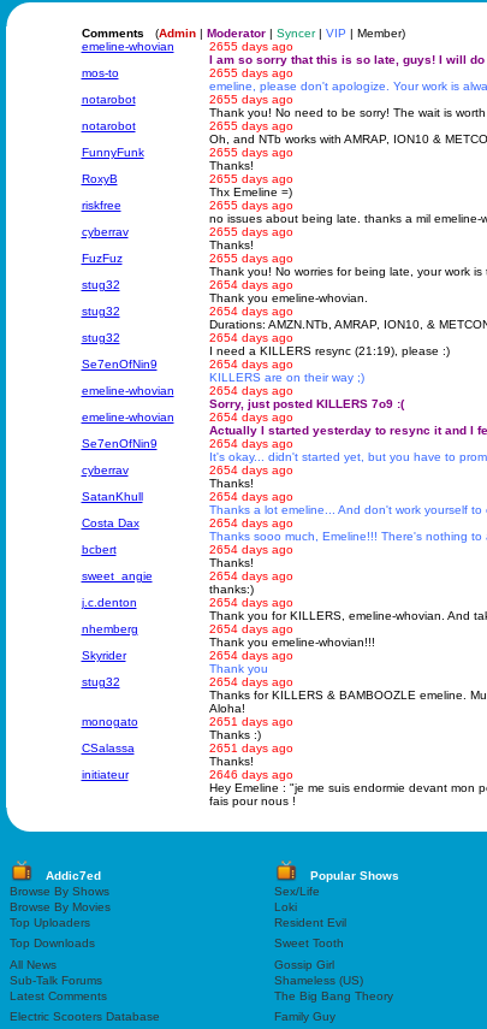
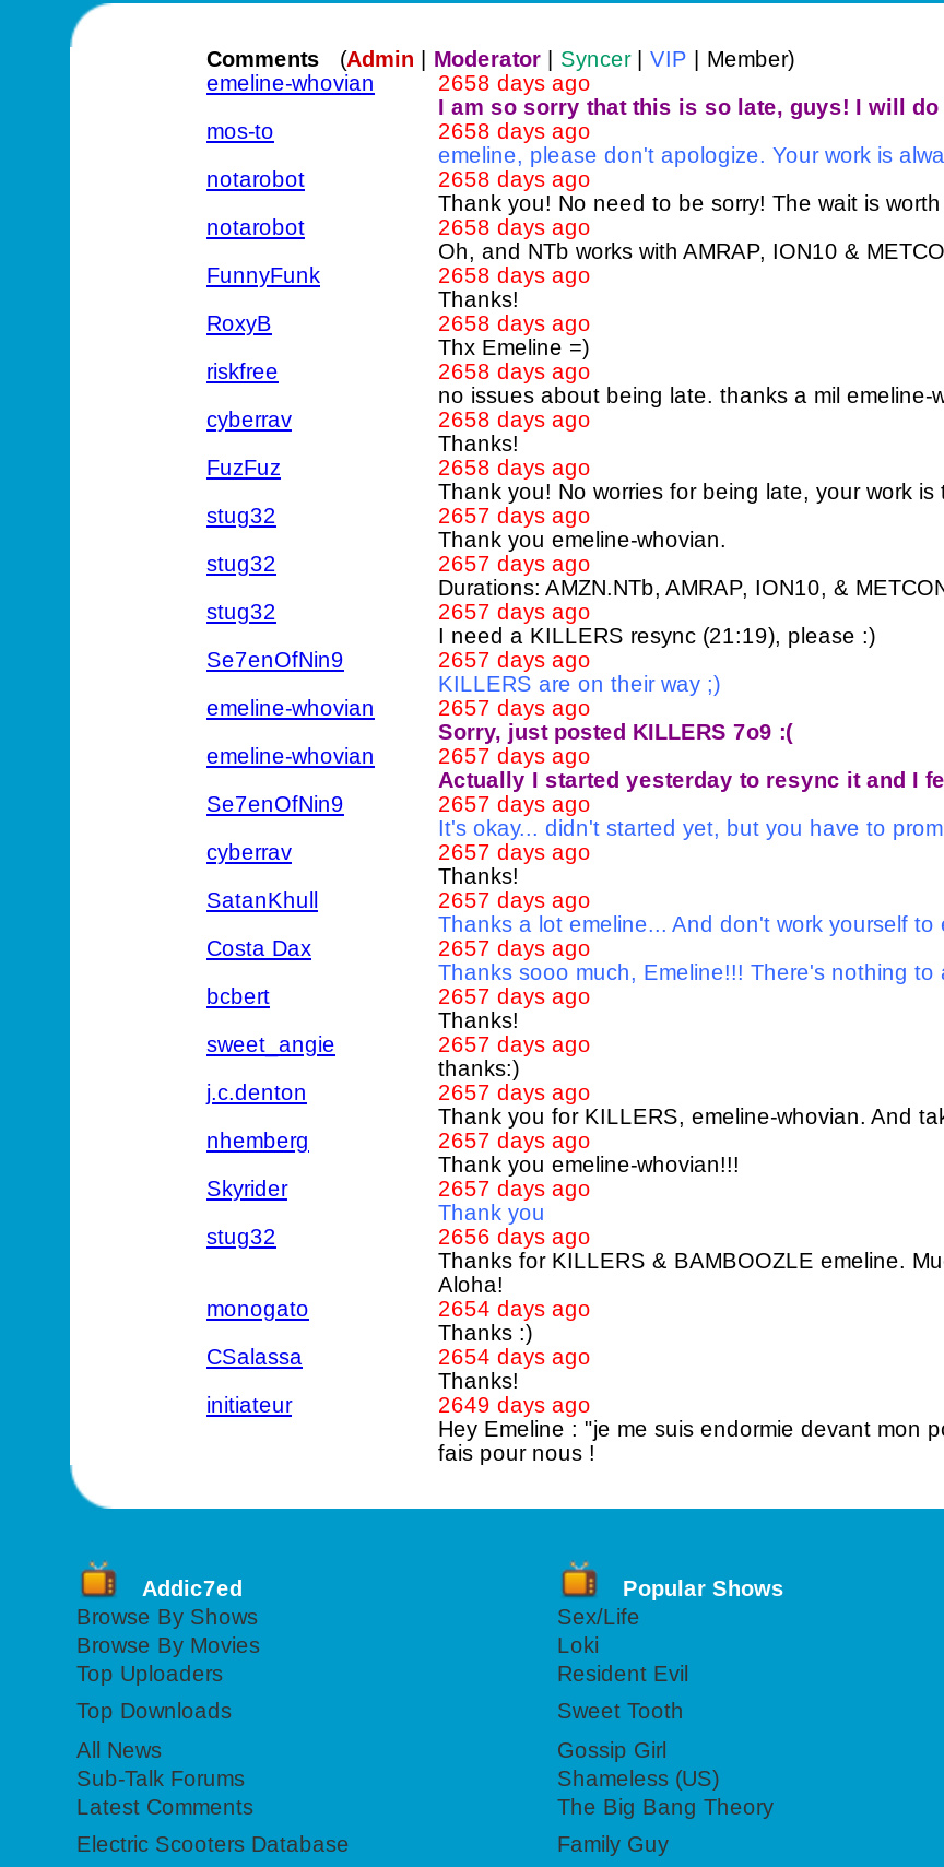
- 2655 days ago
+ 2658 days ago

- 2655 days ago
+ 2658 days ago

- 2655 days ago
+ 2658 days ago

- 2655 days ago
+ 2658 days ago

- 2655 days ago
+ 2658 days ago

- 2655 days ago
+ 2658 days ago

- 2655 days ago
+ 2658 days ago

- 2655 days ago
+ 2658 days ago

- 2655 days ago
+ 2658 days ago

- 2654 days ago
+ 2657 days ago

- 2654 days ago
+ 2657 days ago

- 2654 days ago
+ 2657 days ago

- 2654 days ago
+ 2657 days ago

- 2654 days ago
+ 2657 days ago

- 2654 days ago
+ 2657 days ago

- 2654 days ago
+ 2657 days ago

- 2654 days ago
+ 2657 days ago

- 2654 days ago
+ 2657 days ago

- 2654 days ago
+ 2657 days ago

- 2654 days ago
+ 2657 days ago

- 2654 days ago
+ 2657 days ago

- 2654 days ago
+ 2657 days ago

- 2654 days ago
+ 2657 days ago

- 2654 days ago
+ 2657 days ago

- 2654 days ago
+ 2656 days ago

- 2651 days ago
+ 2654 days ago

- 2651 days ago
+ 2654 days ago

- 2646 days ago
+ 2649 days ago
